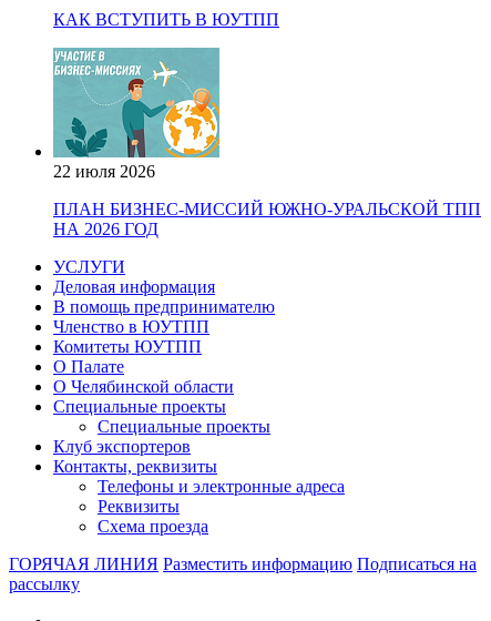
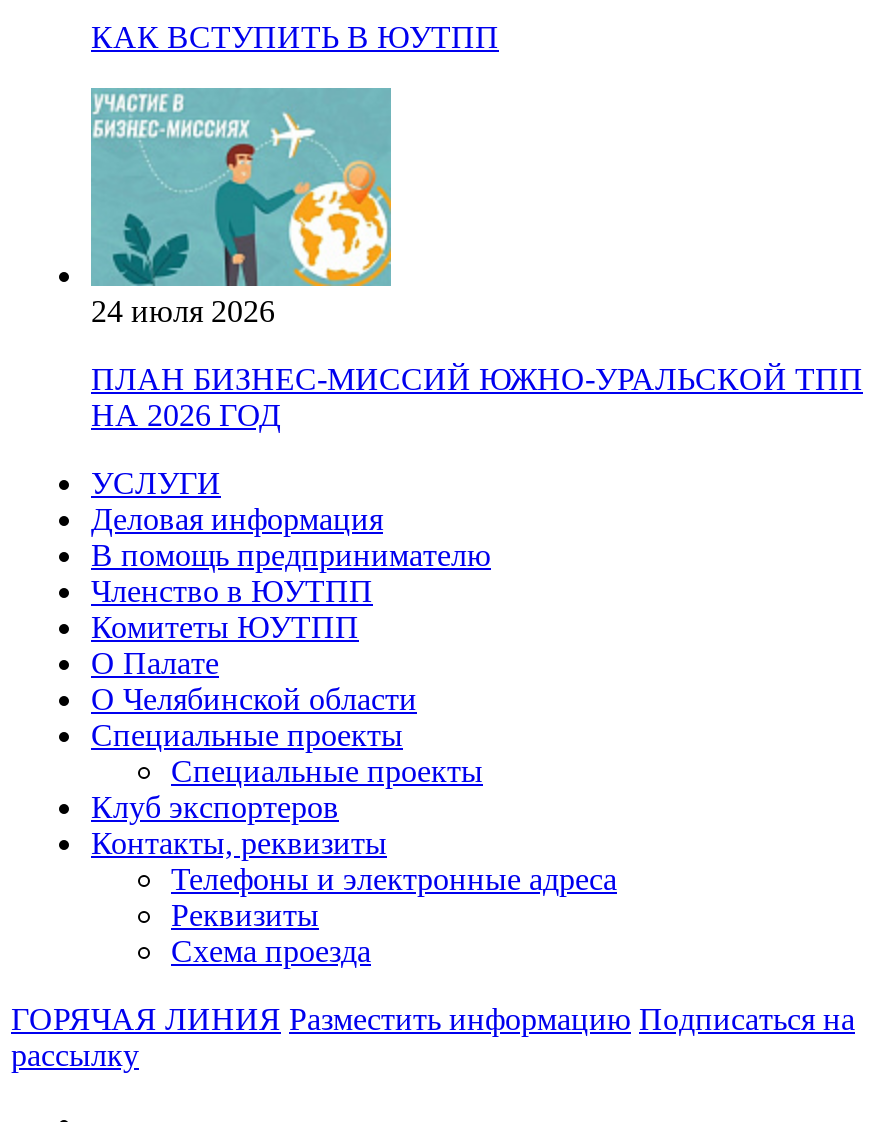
- 22 июля 2026
+ 24 июля 2026
